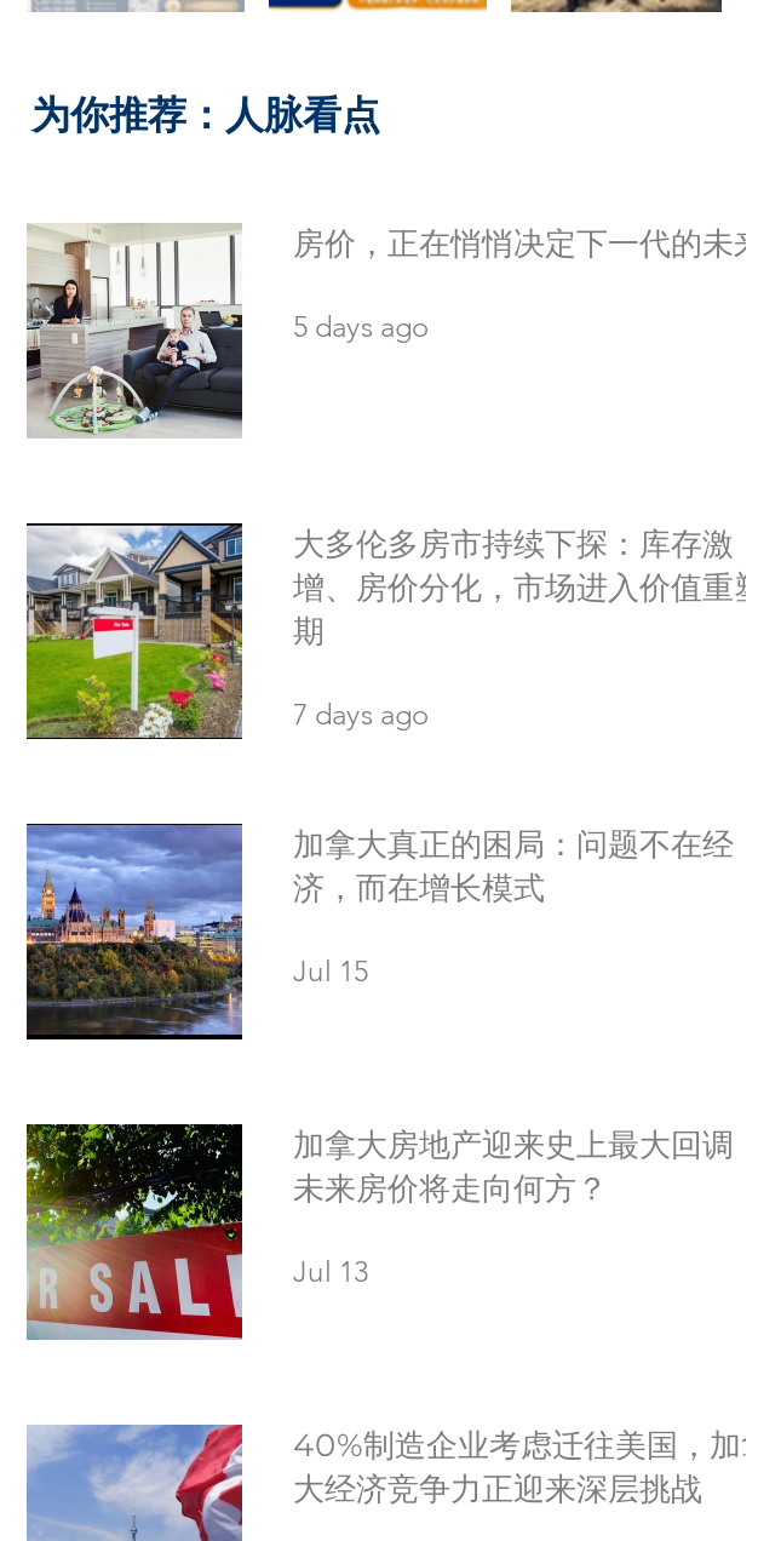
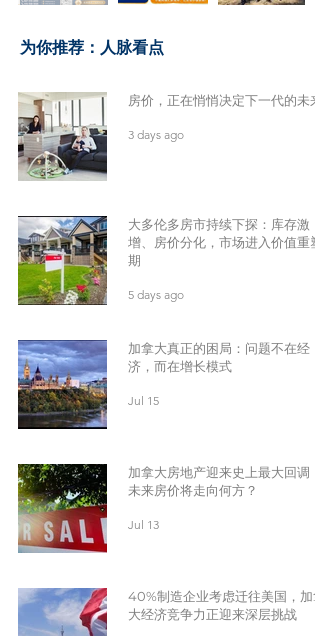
- 5 days ago
+ 3 days ago

- 7 days ago
+ 5 days ago
